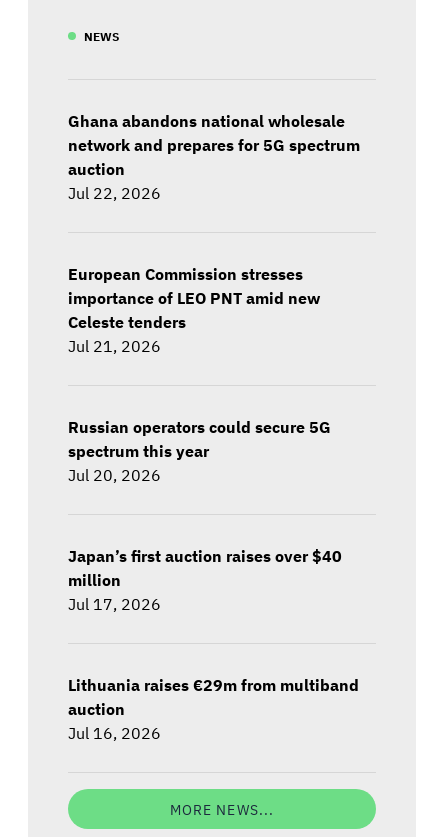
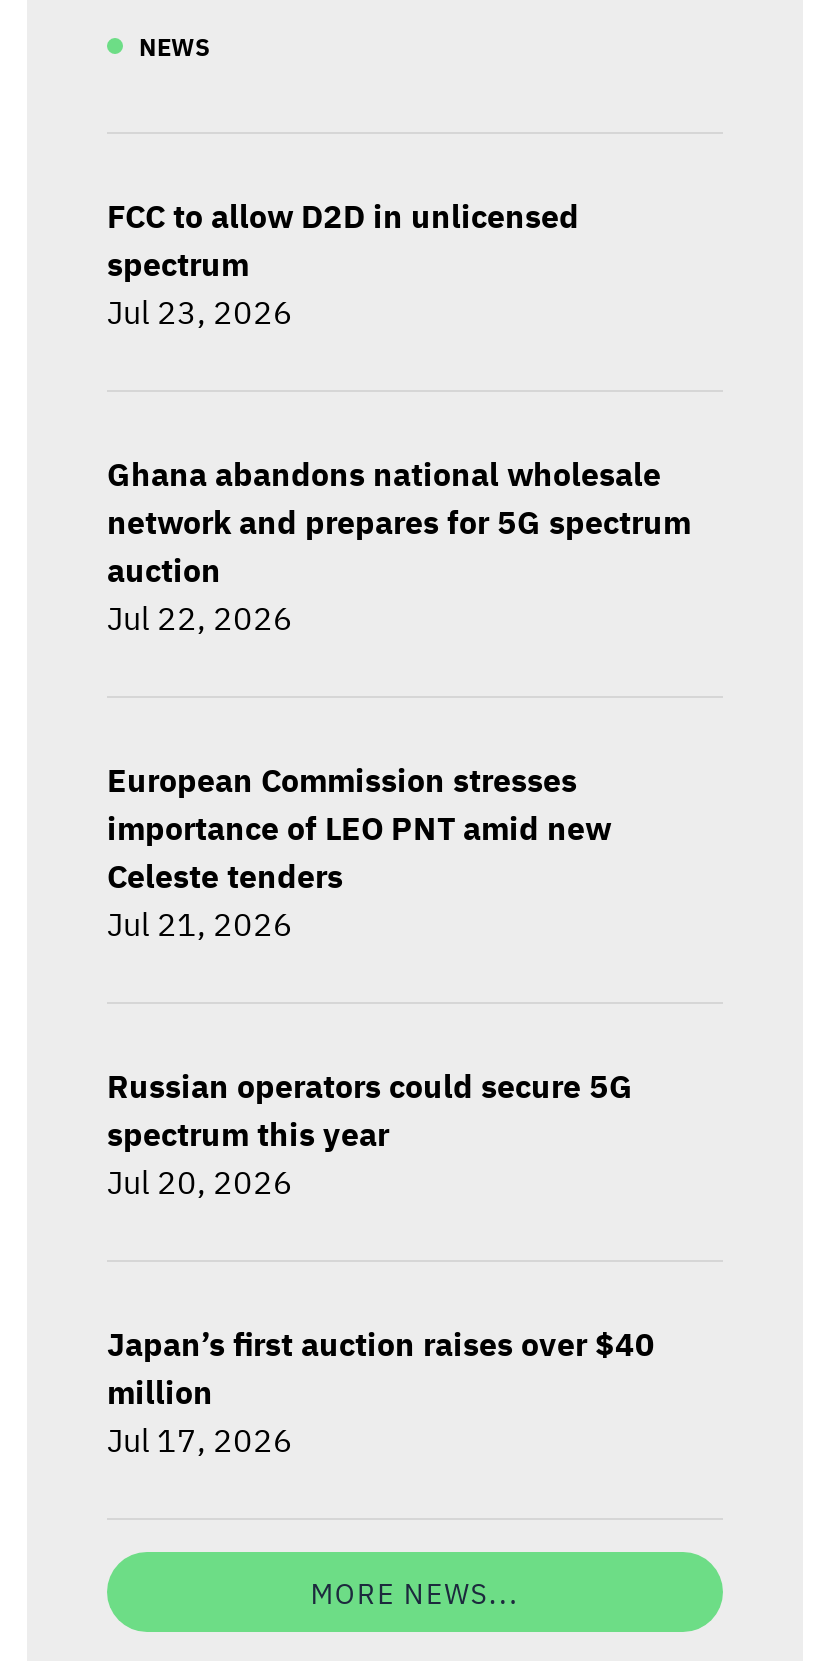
+ FCC to allow D2D in unlicensed
+ spectrum
+ Jul 23, 2026

moved down: Ghana abandons national wholesale | network and prepares for 5G spectrum | auction | ... | million | Jul 17, 2026

- Lithuania raises €29m from multiband
- auction
- Jul 16, 2026
